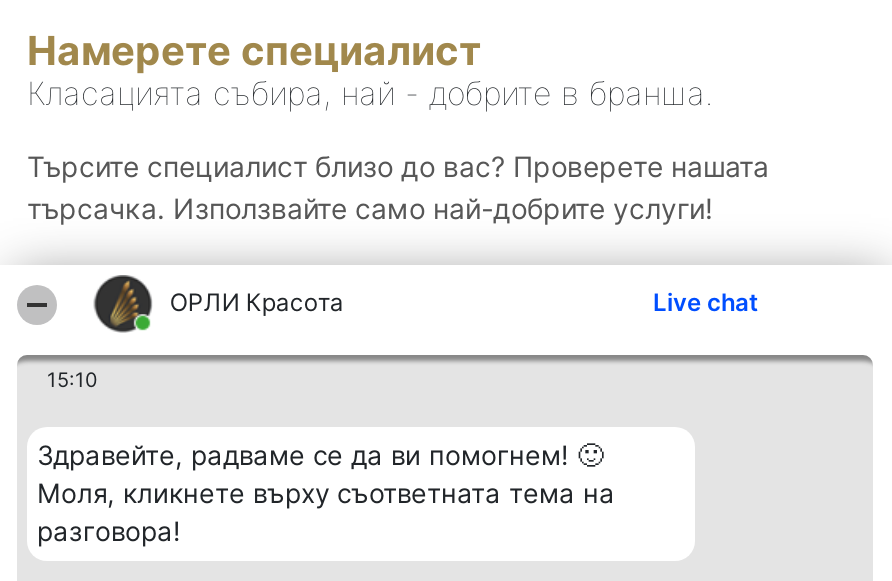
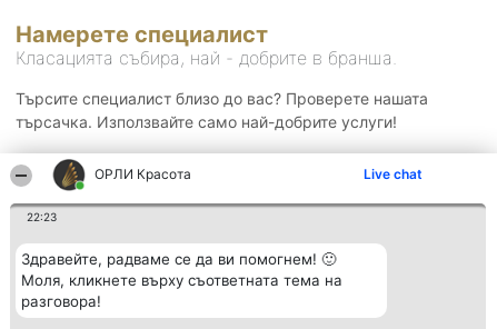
- 15:10
+ 22:23
